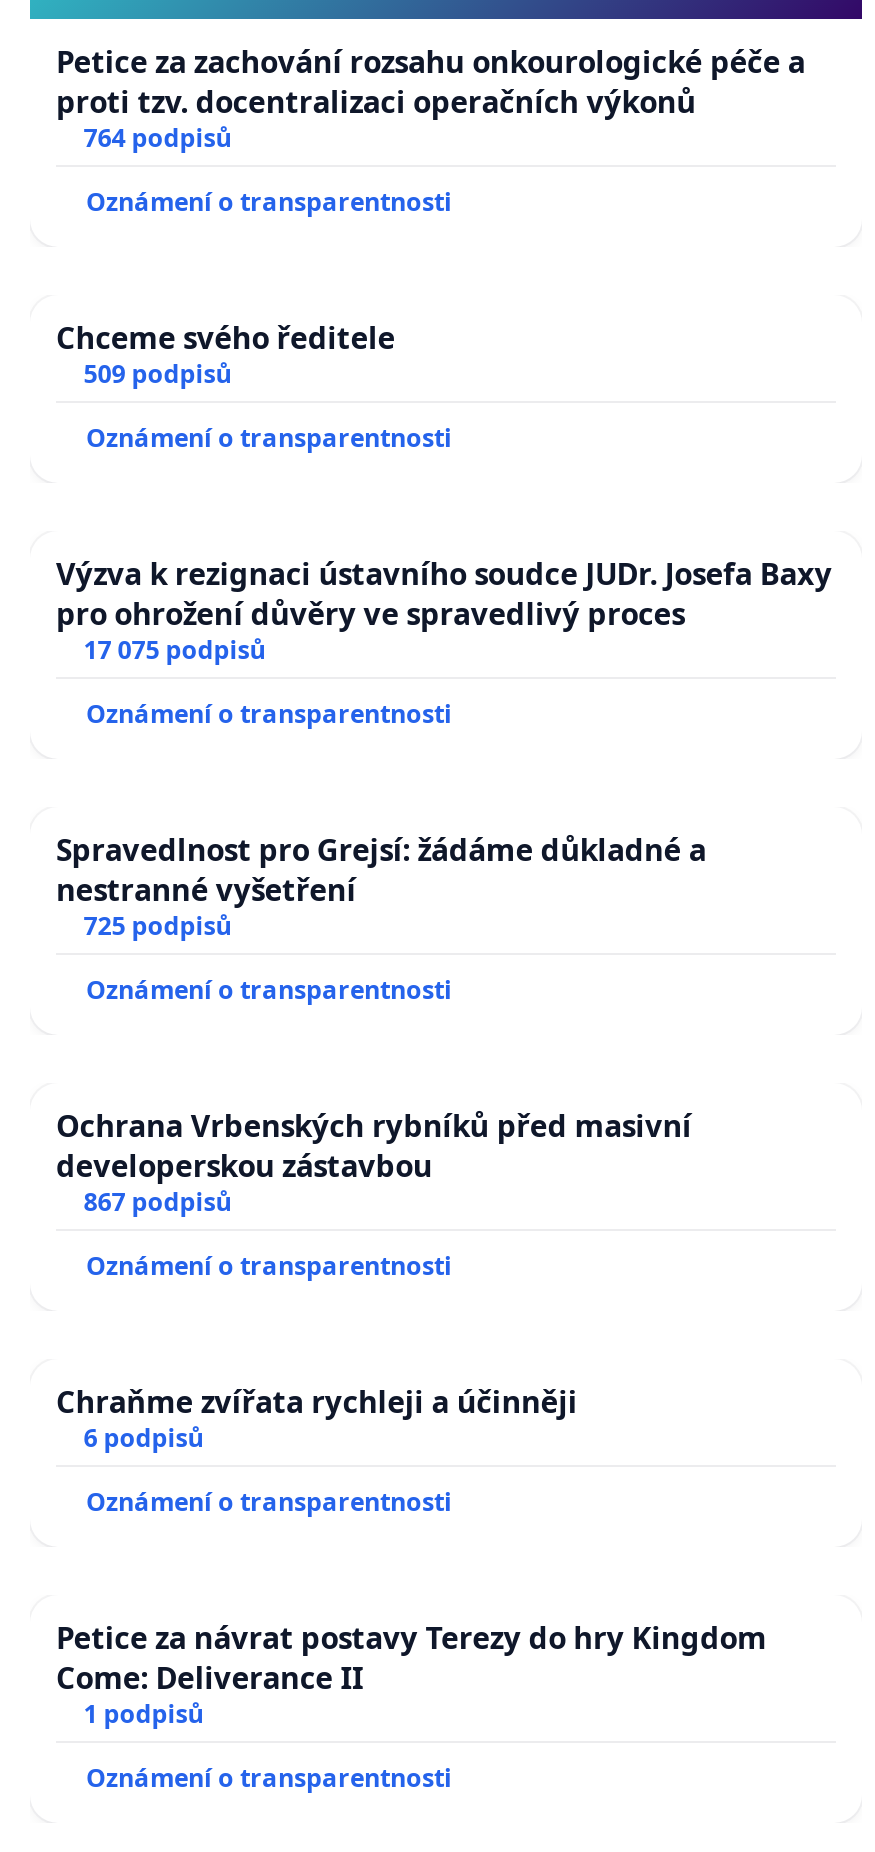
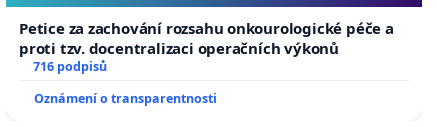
- 764 podpisů
- Oznámení o transparentnosti
- Chceme svého ředitele
- 509 podpisů
- Oznámení o transparentnosti
- Výzva k rezignaci ústavního soudce JUDr. Josefa Baxy
- pro ohrožení důvěry ve spravedlivý proces
- 17 075 podpisů
- Oznámení o transparentnosti
- Spravedlnost pro Grejsí: žádáme důkladné a
- nestranné vyšetření
- 725 podpisů
- Oznámení o transparentnosti
- Ochrana Vrbenských rybníků před masivní
- developerskou zástavbou
- 867 podpisů
- Oznámení o transparentnosti
- Chraňme zvířata rychleji a účinněji
- 6 podpisů
- Oznámení o transparentnosti
- Petice za návrat postavy Terezy do hry Kingdom
- Come: Deliverance II
- 1 podpisů
+ 716 podpisů
